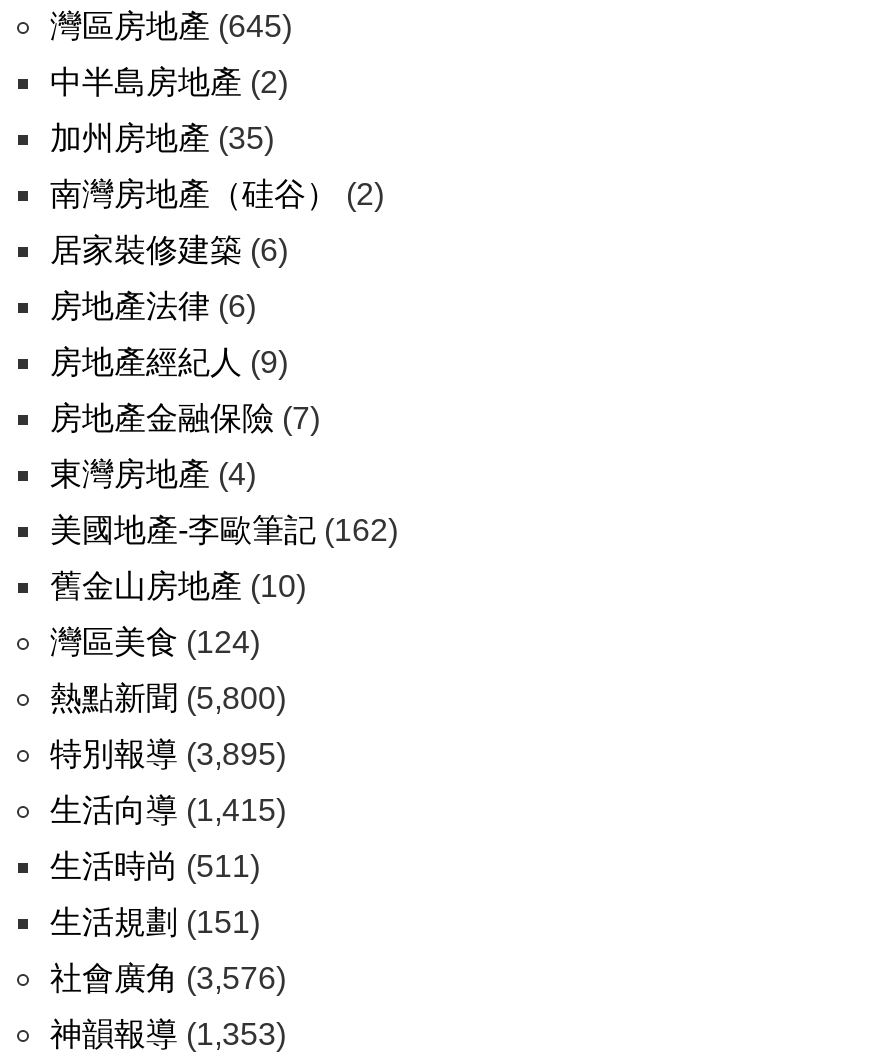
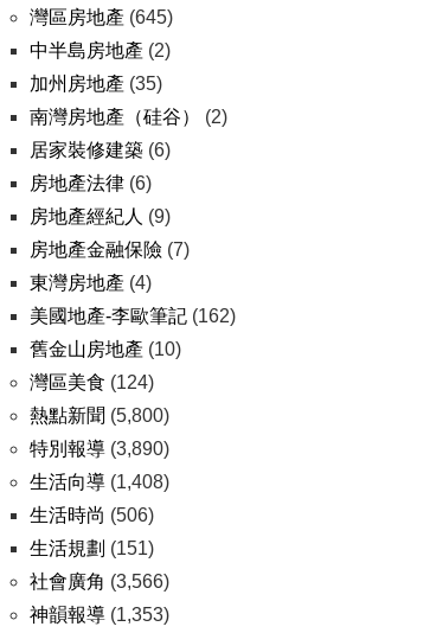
- 特別報導(3,895)
+ 特別報導(3,890)

- 生活向導(1,415)
+ 生活向導(1,408)

- 生活時尚(511)
+ 生活時尚(506)

- 社會廣角(3,576)
+ 社會廣角(3,566)
